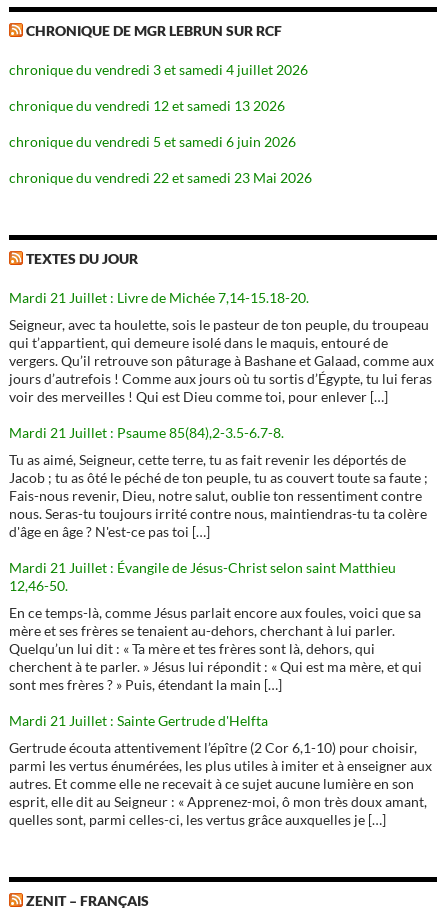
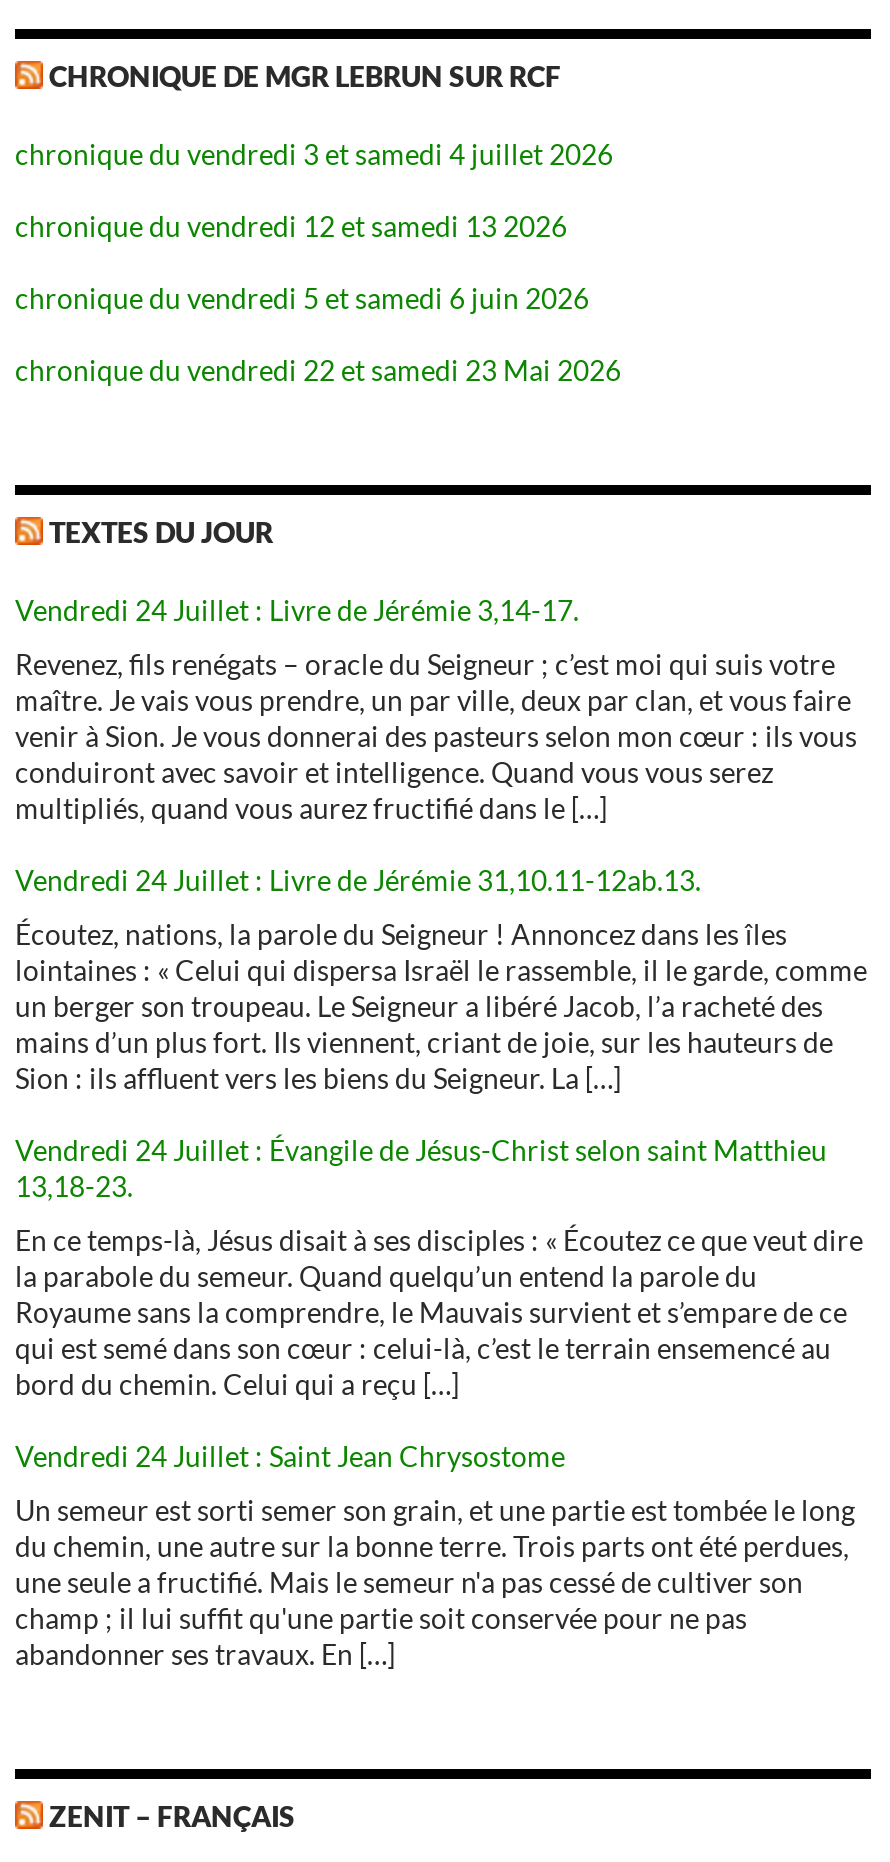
- Mardi 21 Juillet : Livre de Michée 7,14-15.18-20.
+ Vendredi 24 Juillet : Livre de Jérémie 3,14-17.

- Seigneur, avec ta houlette, sois le pasteur de ton peuple, du troupeau
- qui t’appartient, qui demeure isolé dans le maquis, entouré de
- vergers. Qu’il retrouve son pâturage à Bashane et Galaad, comme aux
- jours d’autrefois ! Comme aux jours où tu sortis d’Égypte, tu lui feras
- voir des merveilles ! Qui est Dieu comme toi, pour enlever […]
+ Revenez, fils renégats – oracle du Seigneur ; c’est moi qui suis votre
+ maître. Je vais vous prendre, un par ville, deux par clan, et vous faire
+ venir à Sion. Je vous donnerai des pasteurs selon mon cœur : ils vous
+ conduiront avec savoir et intelligence. Quand vous vous serez
+ multipliés, quand vous aurez fructifié dans le […]

- Mardi 21 Juillet : Psaume 85(84),2-3.5-6.7-8.
+ Vendredi 24 Juillet : Livre de Jérémie 31,10.11-12ab.13.

- Tu as aimé, Seigneur, cette terre, tu as fait revenir les déportés de
- Jacob ; tu as ôté le péché de ton peuple, tu as couvert toute sa faute ;
- Fais-nous revenir, Dieu, notre salut, oublie ton ressentiment contre
- nous. Seras-tu toujours irrité contre nous, maintiendras-tu ta colère
- d'âge en âge ? N'est-ce pas toi […]
+ Écoutez, nations, la parole du Seigneur ! Annoncez dans les îles
+ lointaines : « Celui qui dispersa Israël le rassemble, il le garde, comme
+ un berger son troupeau. Le Seigneur a libéré Jacob, l’a racheté des
+ mains d’un plus fort. Ils viennent, criant de joie, sur les hauteurs de
+ Sion : ils affluent vers les biens du Seigneur. La […]

- Mardi 21 Juillet : Évangile de Jésus-Christ selon saint Matthieu
- 12,46-50.
+ Vendredi 24 Juillet : Évangile de Jésus-Christ selon saint Matthieu
+ 13,18-23.

- En ce temps-là, comme Jésus parlait encore aux foules, voici que sa
- mère et ses frères se tenaient au-dehors, cherchant à lui parler.
- Quelqu’un lui dit : « Ta mère et tes frères sont là, dehors, qui
- cherchent à te parler. » Jésus lui répondit : « Qui est ma mère, et qui
- sont mes frères ? » Puis, étendant la main […]
+ En ce temps-là, Jésus disait à ses disciples : « Écoutez ce que veut dire
+ la parabole du semeur. Quand quelqu’un entend la parole du
+ Royaume sans la comprendre, le Mauvais survient et s’empare de ce
+ qui est semé dans son cœur : celui-là, c’est le terrain ensemencé au
+ bord du chemin. Celui qui a reçu […]

- Mardi 21 Juillet : Sainte Gertrude d'Helfta
+ Vendredi 24 Juillet : Saint Jean Chrysostome

- Gertrude écouta attentivement l’épître (2 Cor 6,1-10) pour choisir,
- parmi les vertus énumérées, les plus utiles à imiter et à enseigner aux
- autres. Et comme elle ne recevait à ce sujet aucune lumière en son
- esprit, elle dit au Seigneur : « Apprenez-moi, ô mon très doux amant,
- quelles sont, parmi celles-ci, les vertus grâce auxquelles je […]
+ Un semeur est sorti semer son grain, et une partie est tombée le long
+ du chemin, une autre sur la bonne terre. Trois parts ont été perdues,
+ une seule a fructifié. Mais le semeur n'a pas cessé de cultiver son
+ champ ; il lui suffit qu'une partie soit conservée pour ne pas
+ abandonner ses travaux. En […]
